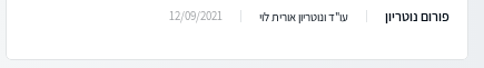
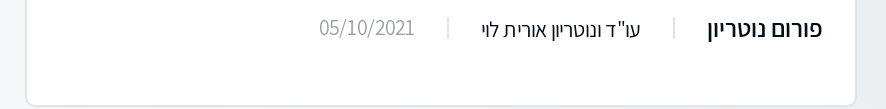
- 12/09/2021
+ 05/10/2021
